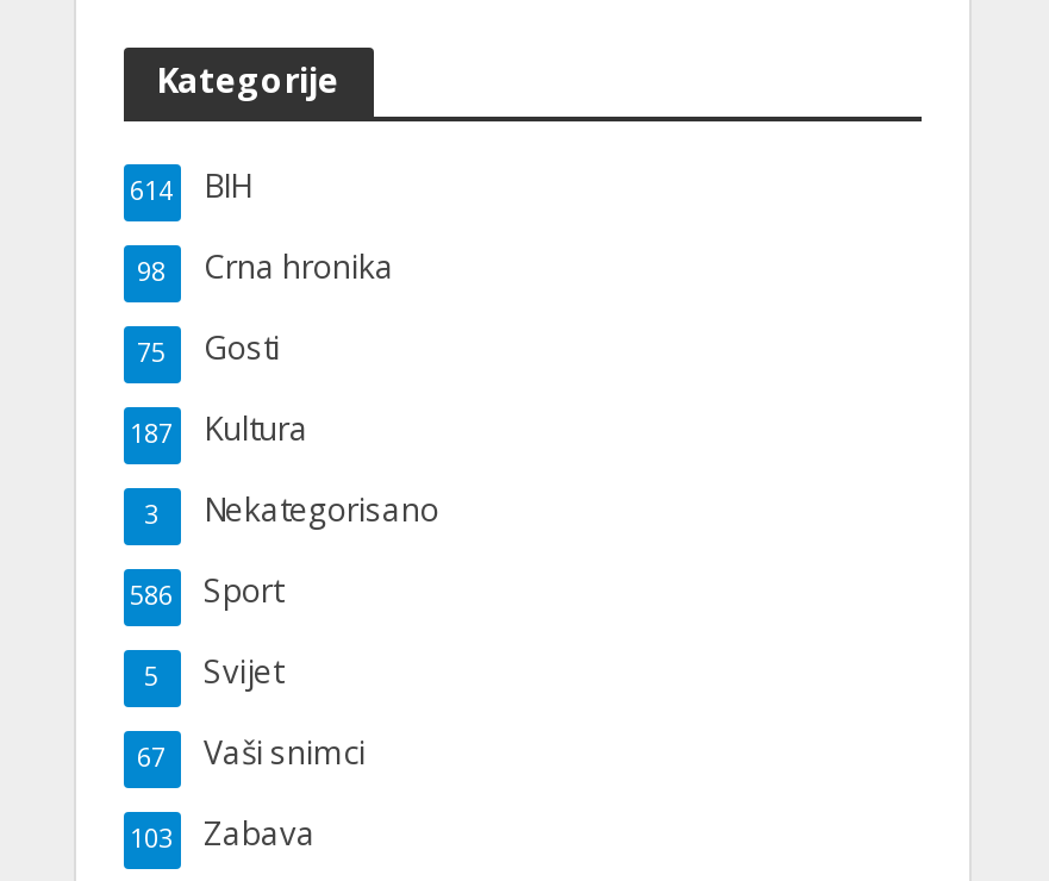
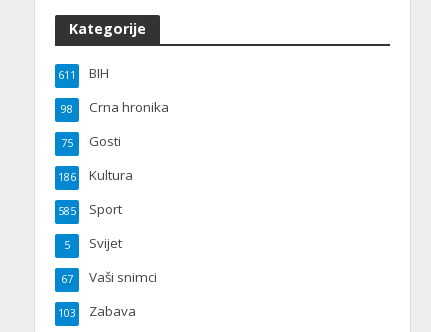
- 614 BIH
+ 611 BIH

- 187
- Nekategorisano
- 3
+ 186

- 586 Sport
+ 585 Sport
